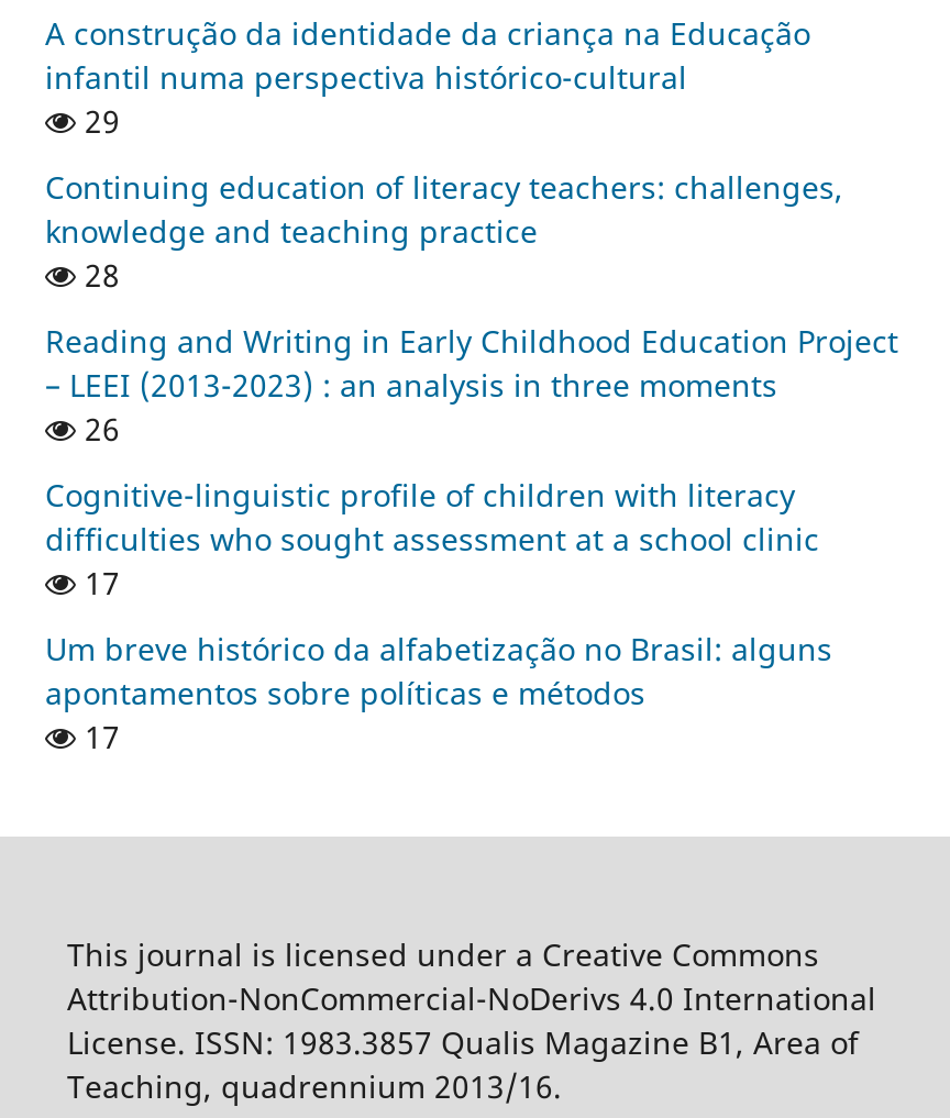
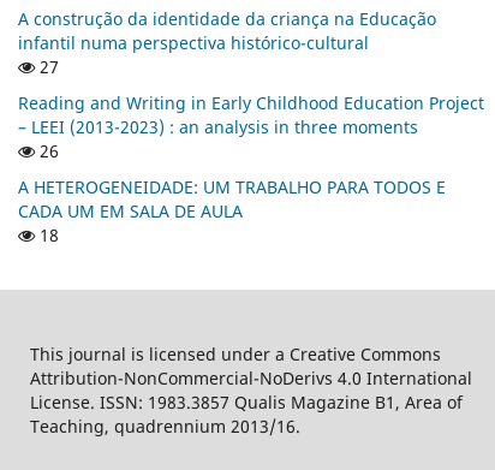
- 29
- Continuing education of literacy teachers: challenges,
- knowledge and teaching practice
- 28
+ 27

- Cognitive-linguistic profile of children with literacy
- difficulties who sought assessment at a school clinic
- 17
- Um breve histórico da alfabetização no Brasil: alguns
- apontamentos sobre políticas e métodos
- 17
+ A HETEROGENEIDADE: UM TRABALHO PARA TODOS E
+ CADA UM EM SALA DE AULA
+ 18
